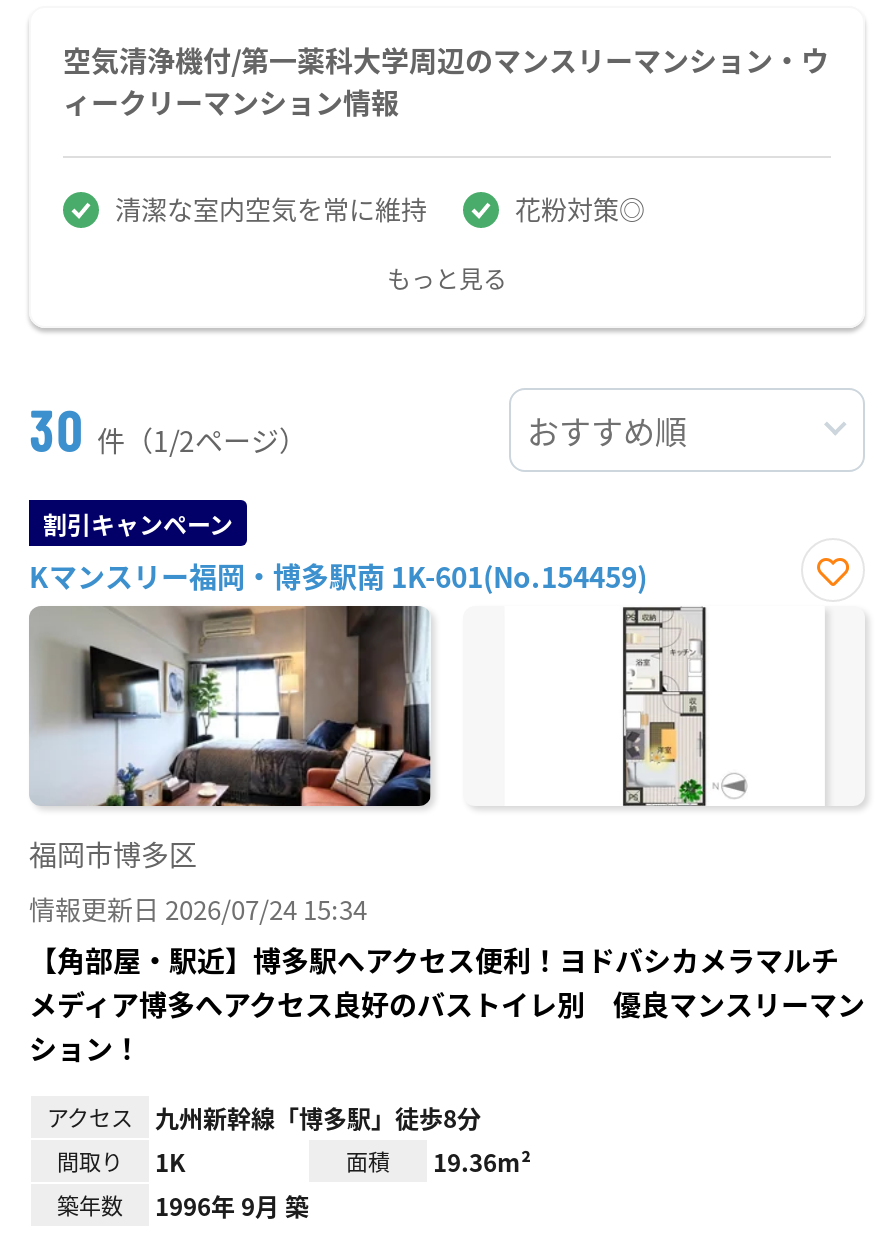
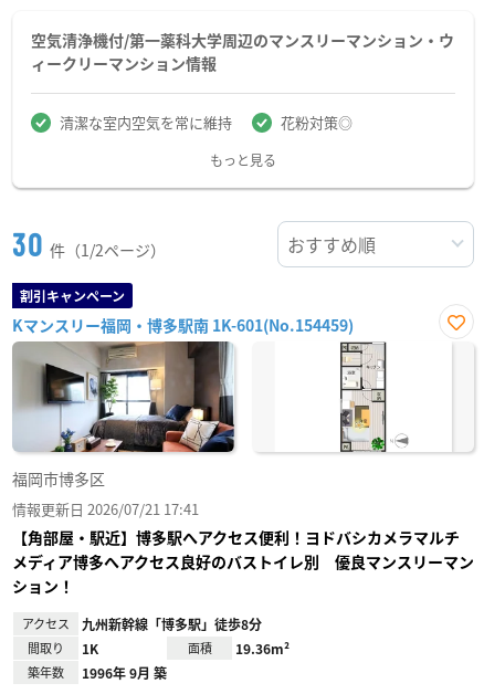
- 情報更新日 2026/07/24 15:34
+ 情報更新日 2026/07/21 17:41
